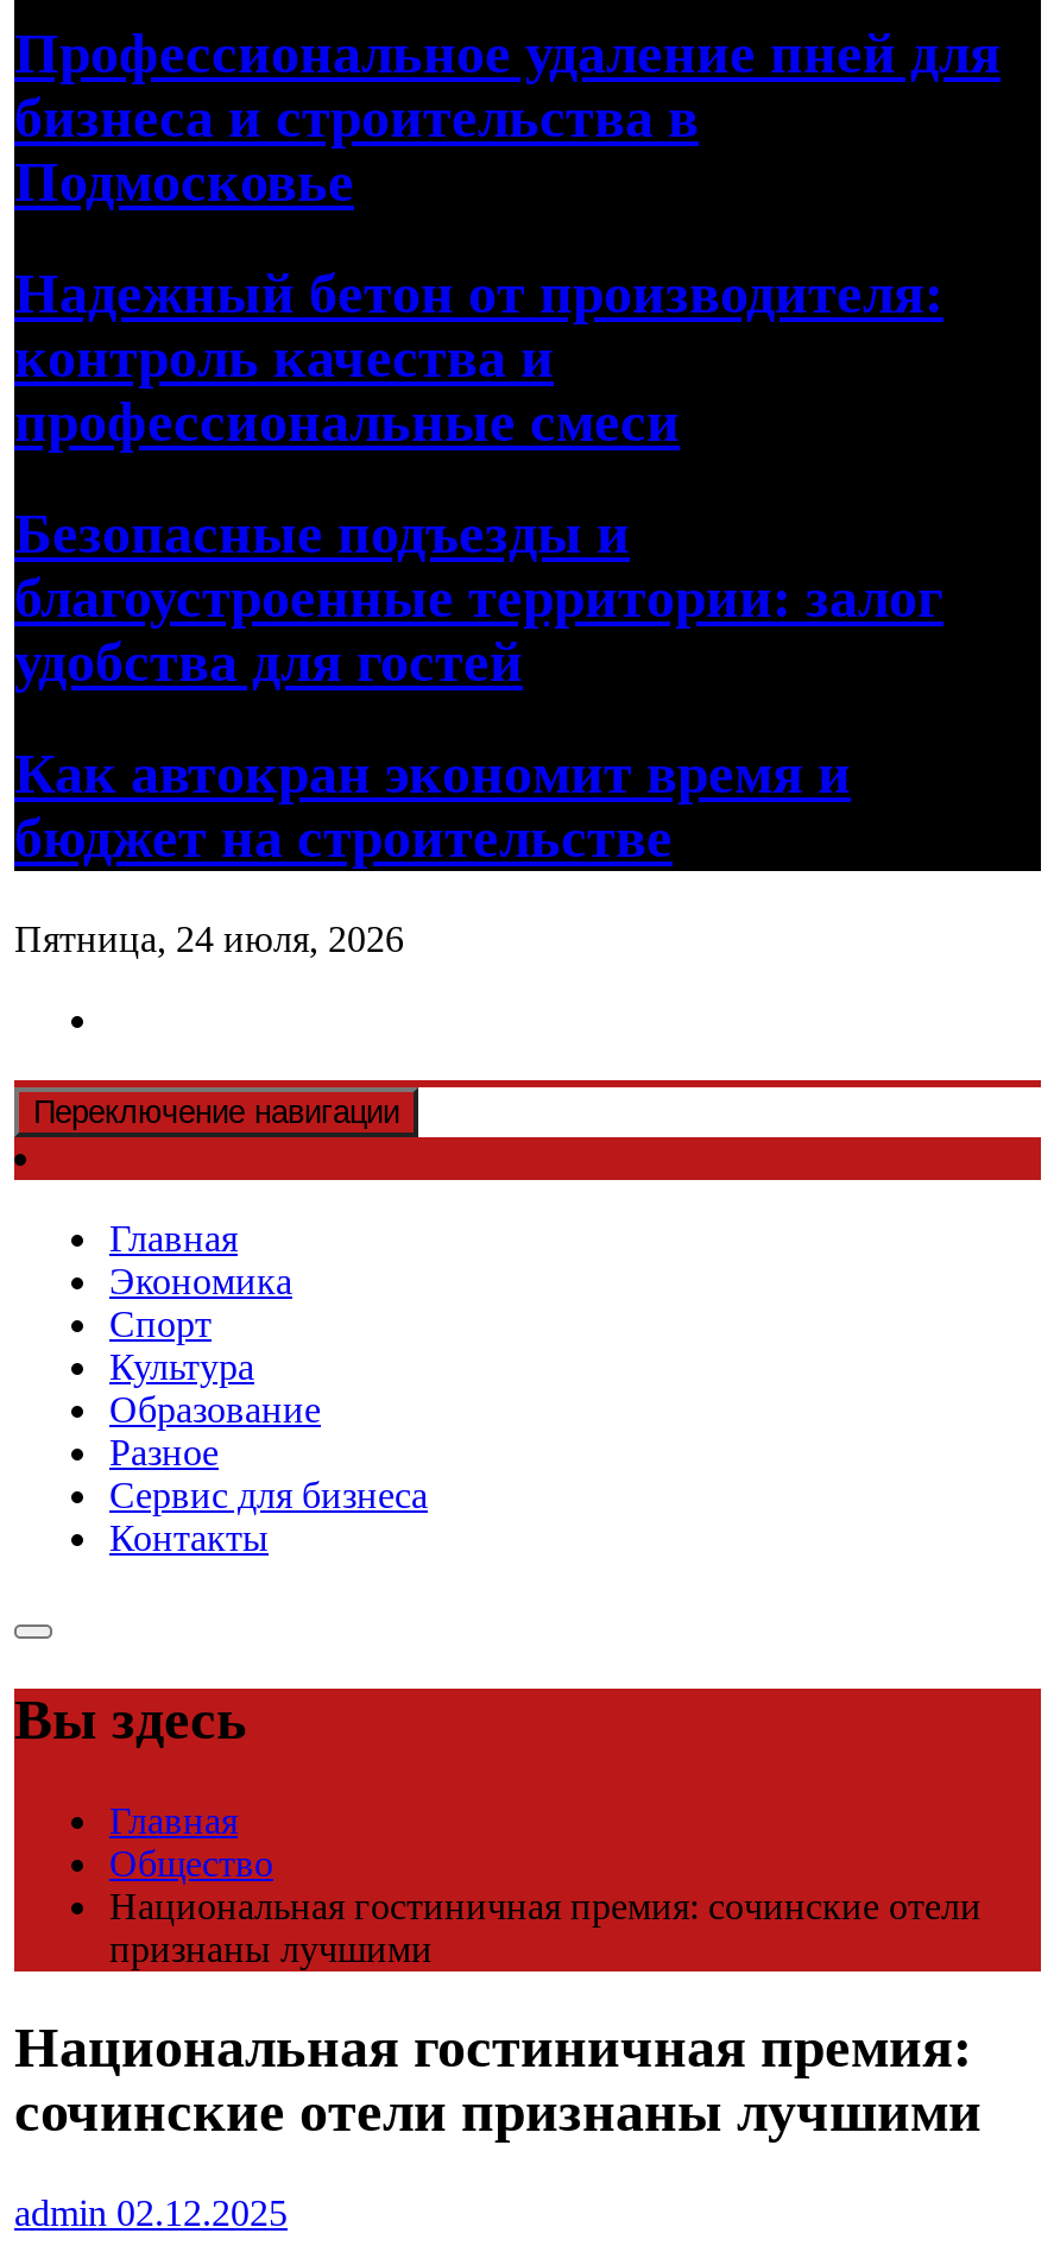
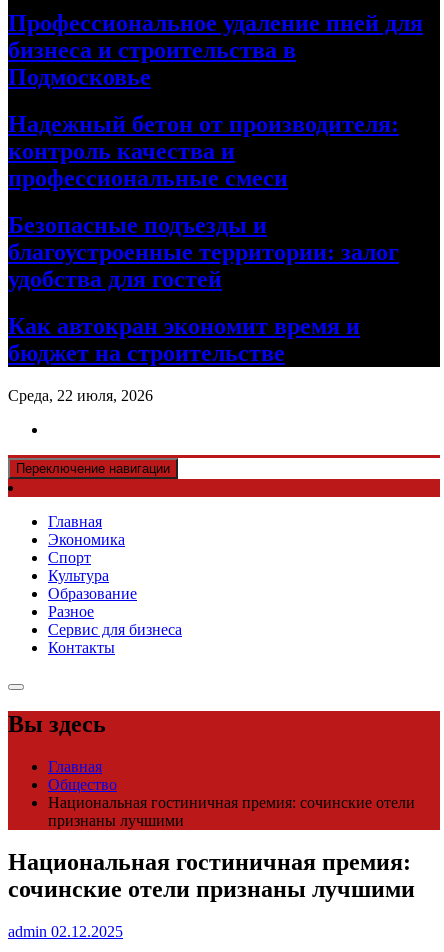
- Пятница, 24 июля, 2026
+ Среда, 22 июля, 2026
